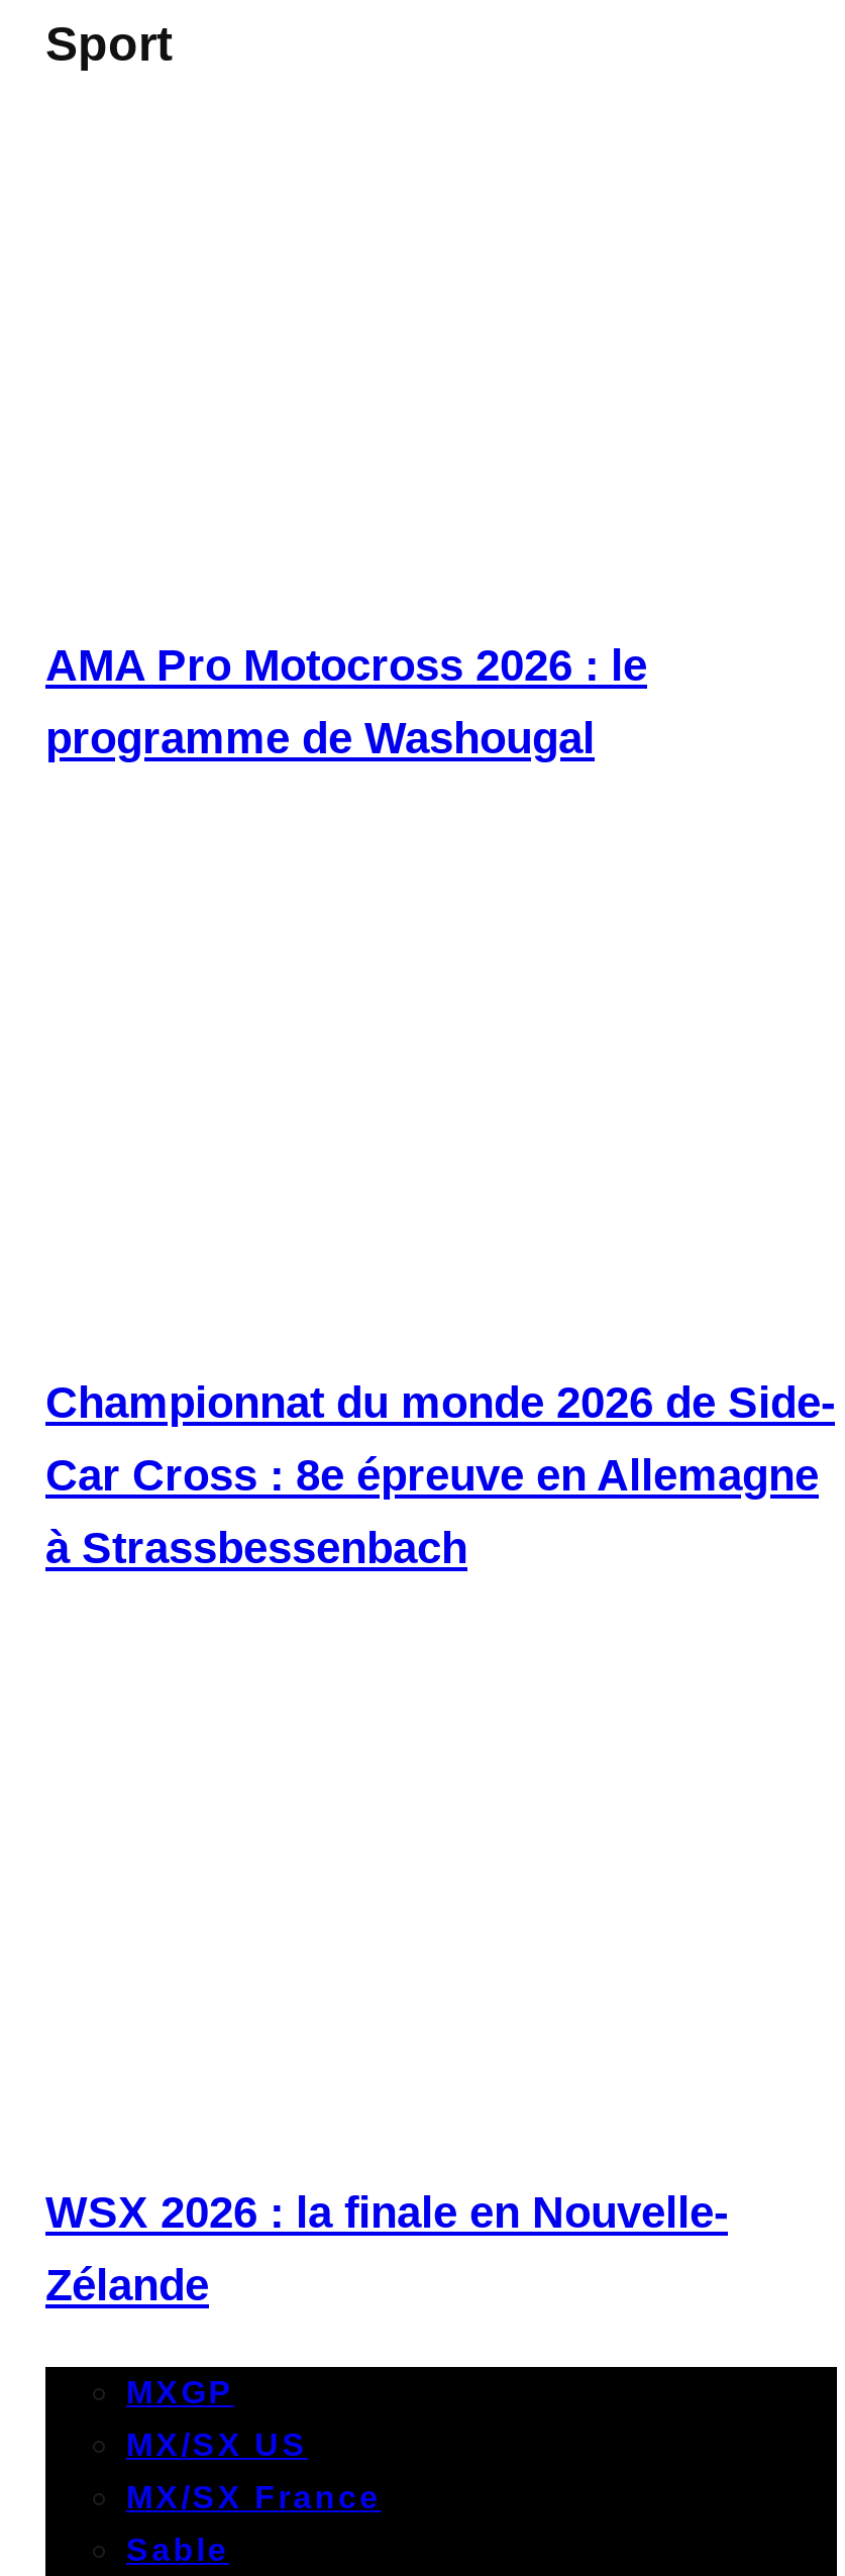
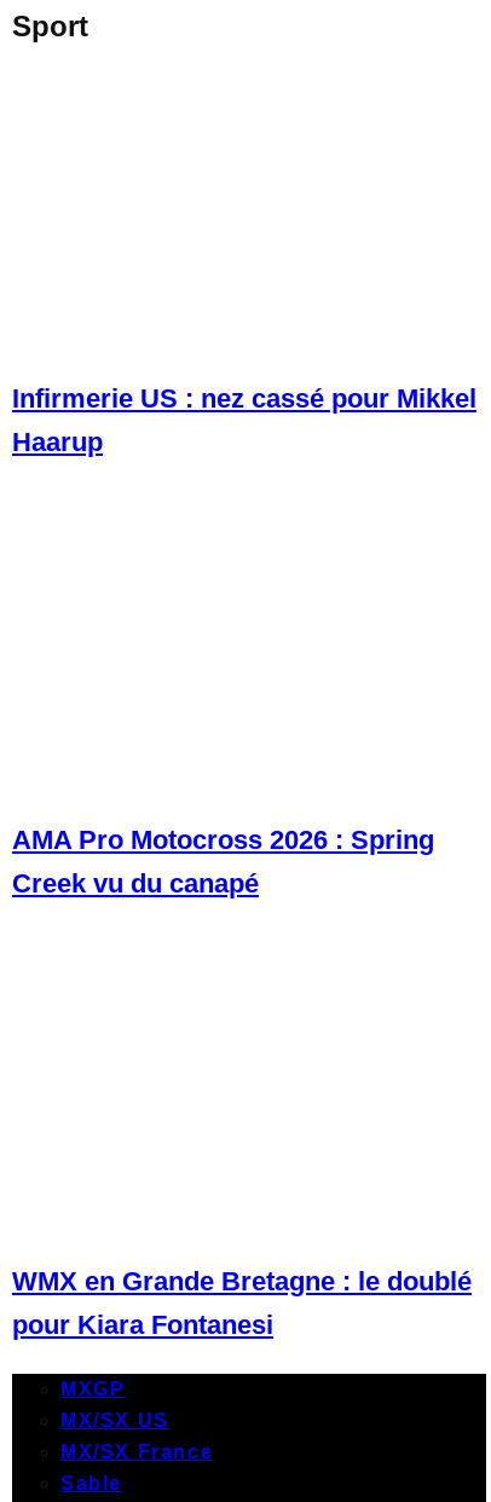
- AMA Pro Motocross 2026 : le
- programme de Washougal
+ Infirmerie US : nez cassé pour Mikkel
+ Haarup

- Championnat du monde 2026 de Side-
- Car Cross : 8e épreuve en Allemagne
- à Strassbessenbach
+ AMA Pro Motocross 2026 : Spring
+ Creek vu du canapé

- WSX 2026 : la finale en Nouvelle-
- Zélande
+ WMX en Grande Bretagne : le doublé
+ pour Kiara Fontanesi
